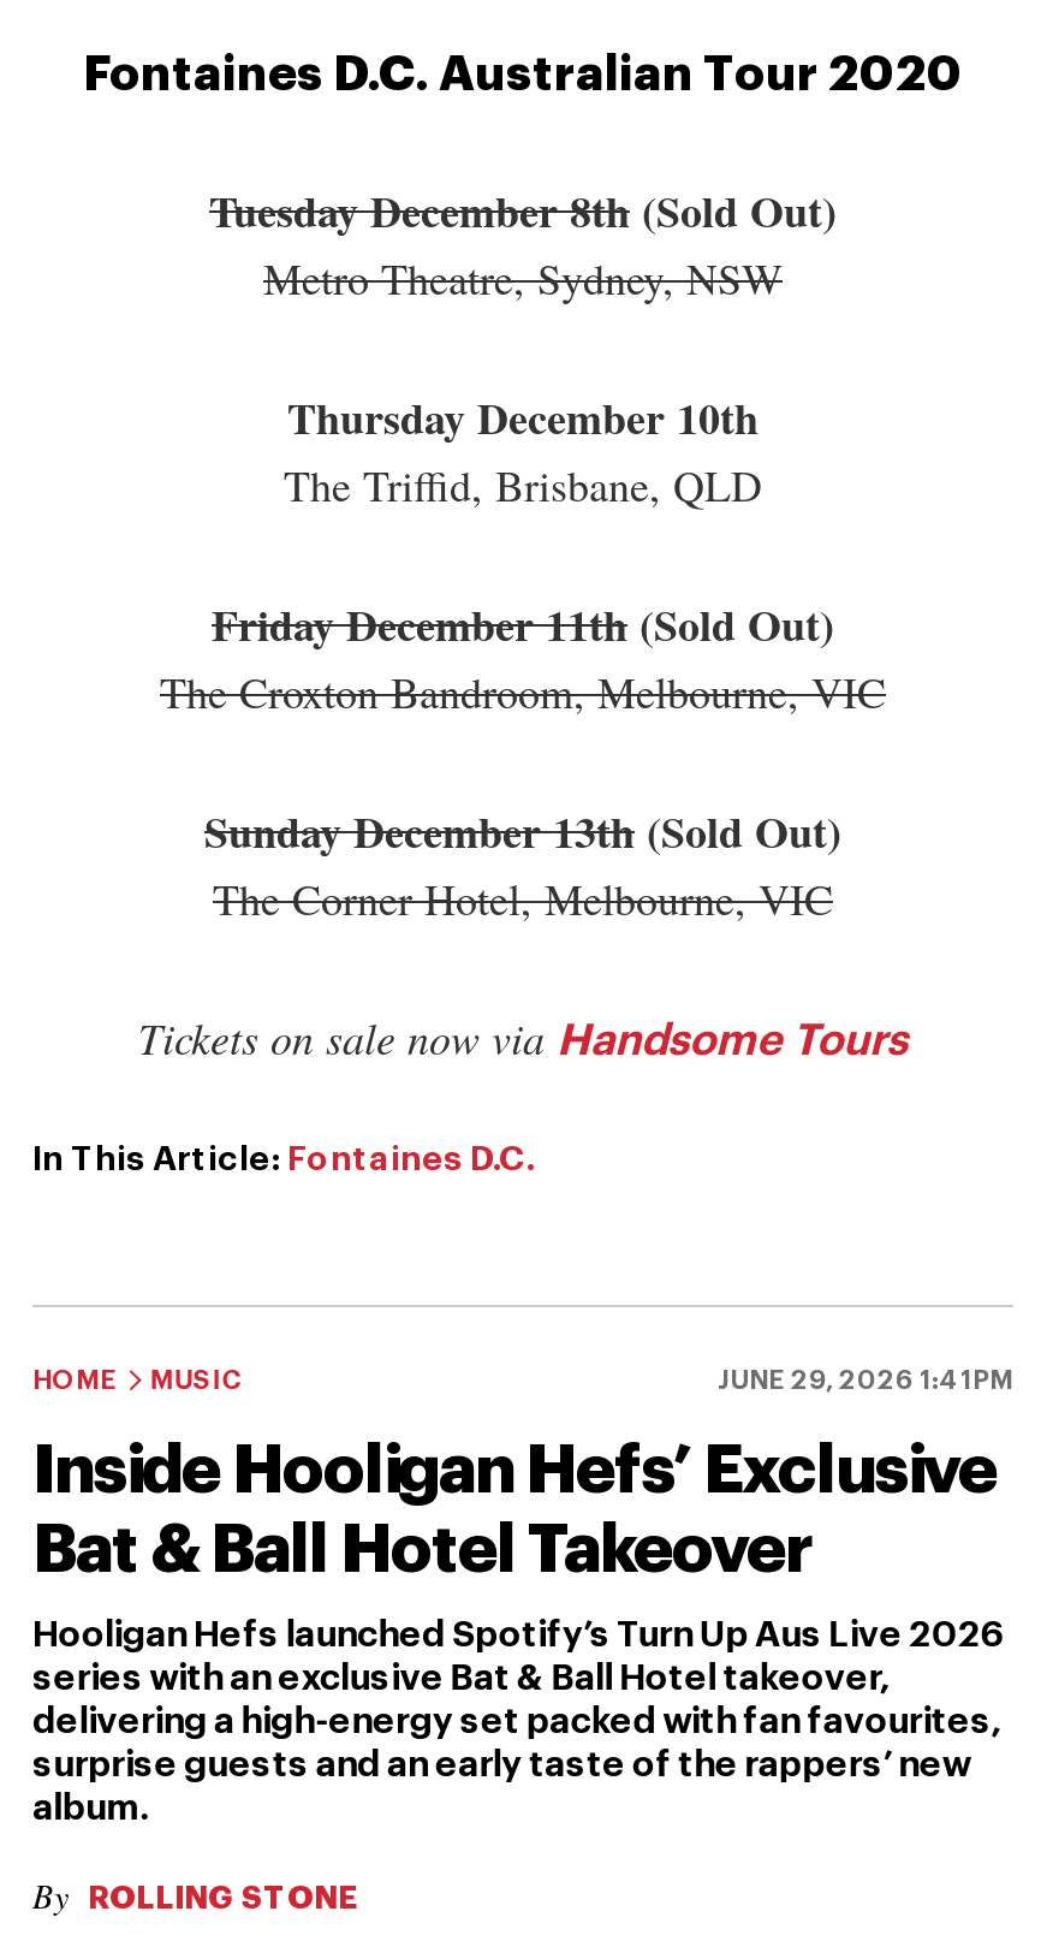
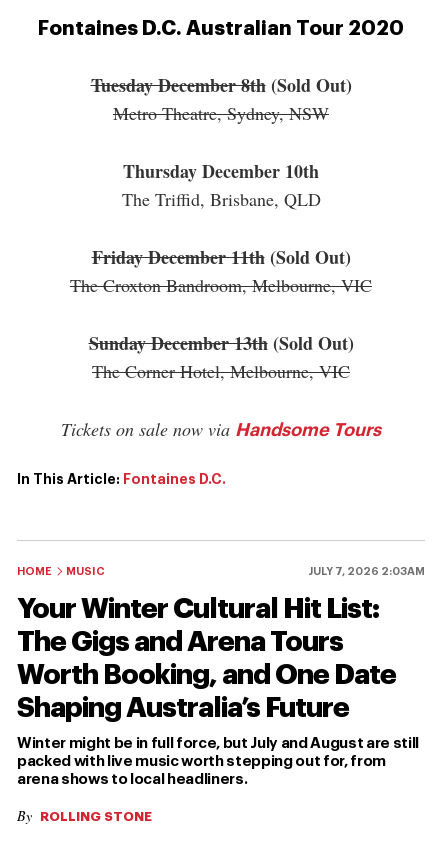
- JUNE 29, 2026 1:41PM
+ JULY 7, 2026 2:03AM

- Inside Hooligan Hefs’ Exclusive
- Bat & Ball Hotel Takeover
+ Your Winter Cultural Hit List:
+ The Gigs and Arena Tours
+ Worth Booking, and One Date
+ Shaping Australia’s Future

- Hooligan Hefs launched Spotify’s Turn Up Aus Live 2026
- series with an exclusive Bat & Ball Hotel takeover,
- delivering a high-energy set packed with fan favourites,
- surprise guests and an early taste of the rappers’ new
- album.
+ Winter might be in full force, but July and August are still
+ packed with live music worth stepping out for, from
+ arena shows to local headliners.
